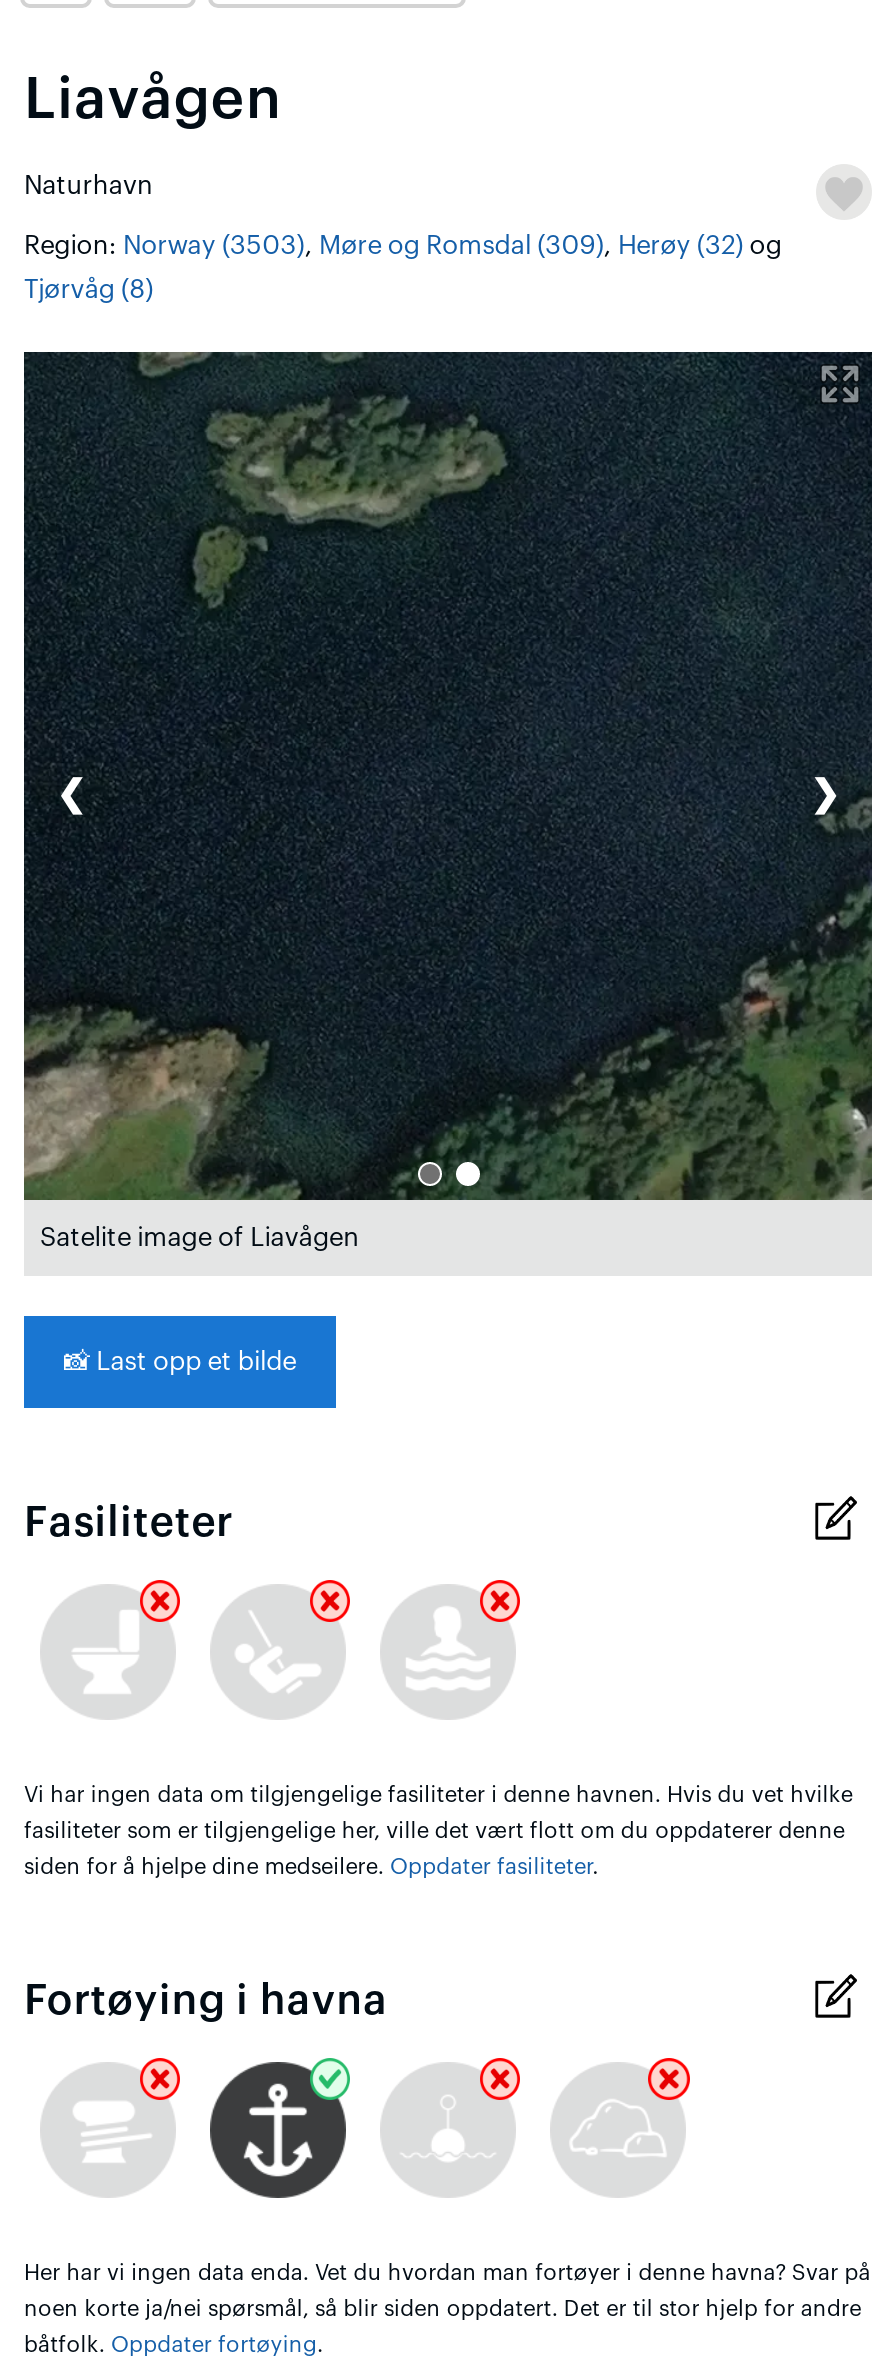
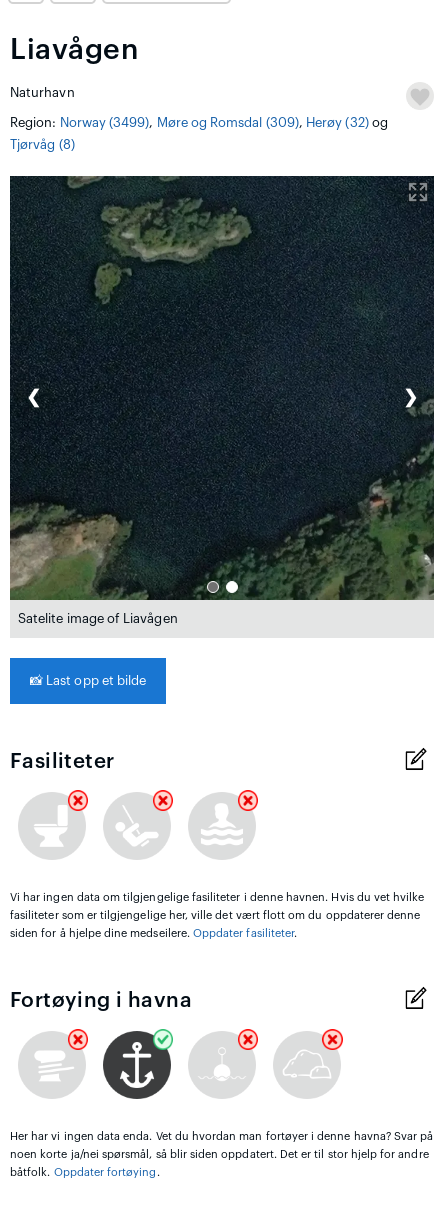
- Region: Norway (3503), Møre og Romsdal (309), Herøy (32) og
+ Region: Norway (3499), Møre og Romsdal (309), Herøy (32) og
